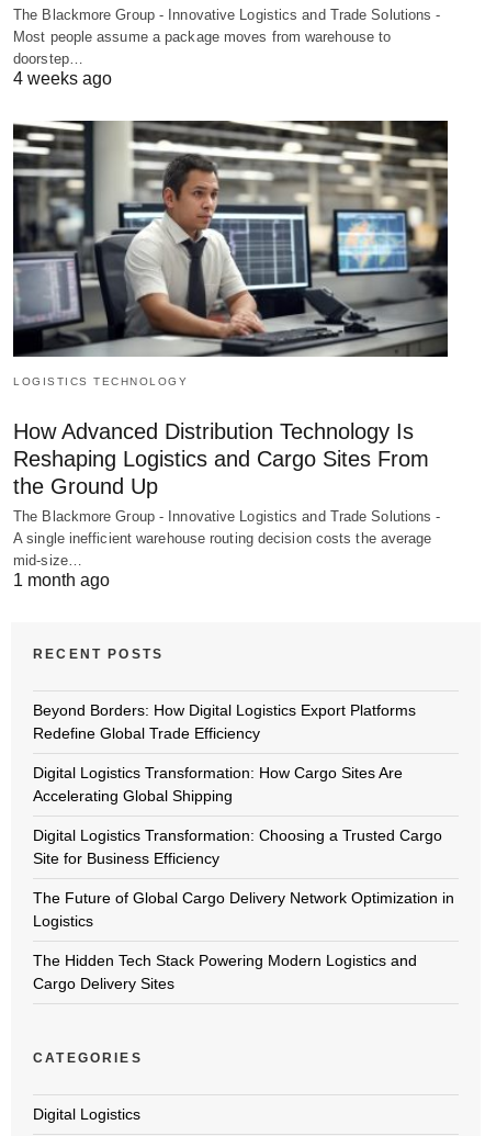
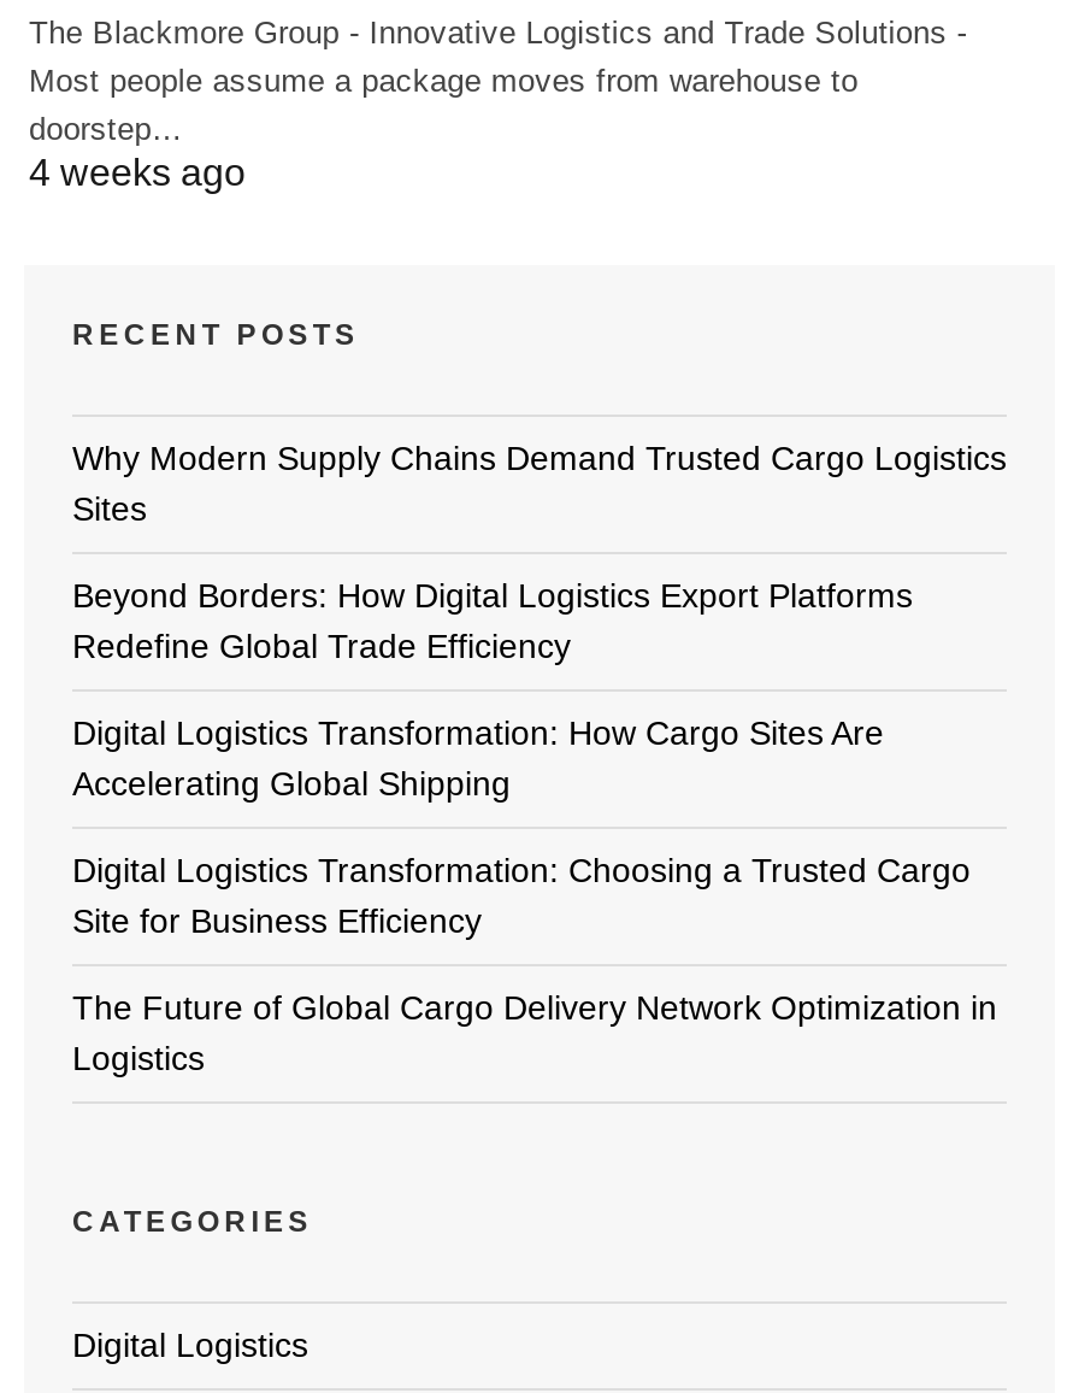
- [image]
- LOGISTICS TECHNOLOGY
- How Advanced Distribution Technology Is
- Reshaping Logistics and Cargo Sites From
- the Ground Up
- The Blackmore Group - Innovative Logistics and Trade Solutions -
- A single inefficient warehouse routing decision costs the average
- mid-size…
- 1 month ago

+ Why Modern Supply Chains Demand Trusted Cargo Logistics
+ Sites

- The Hidden Tech Stack Powering Modern Logistics and
- Cargo Delivery Sites
